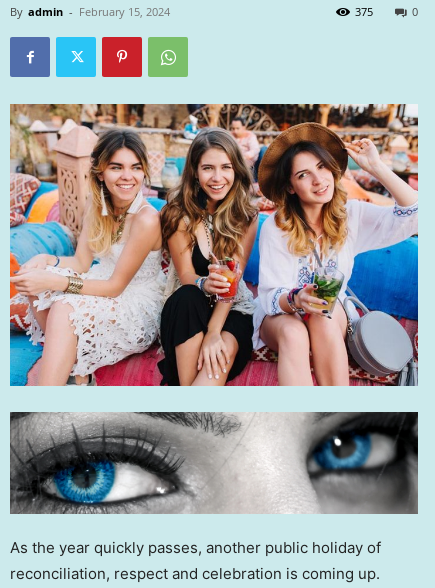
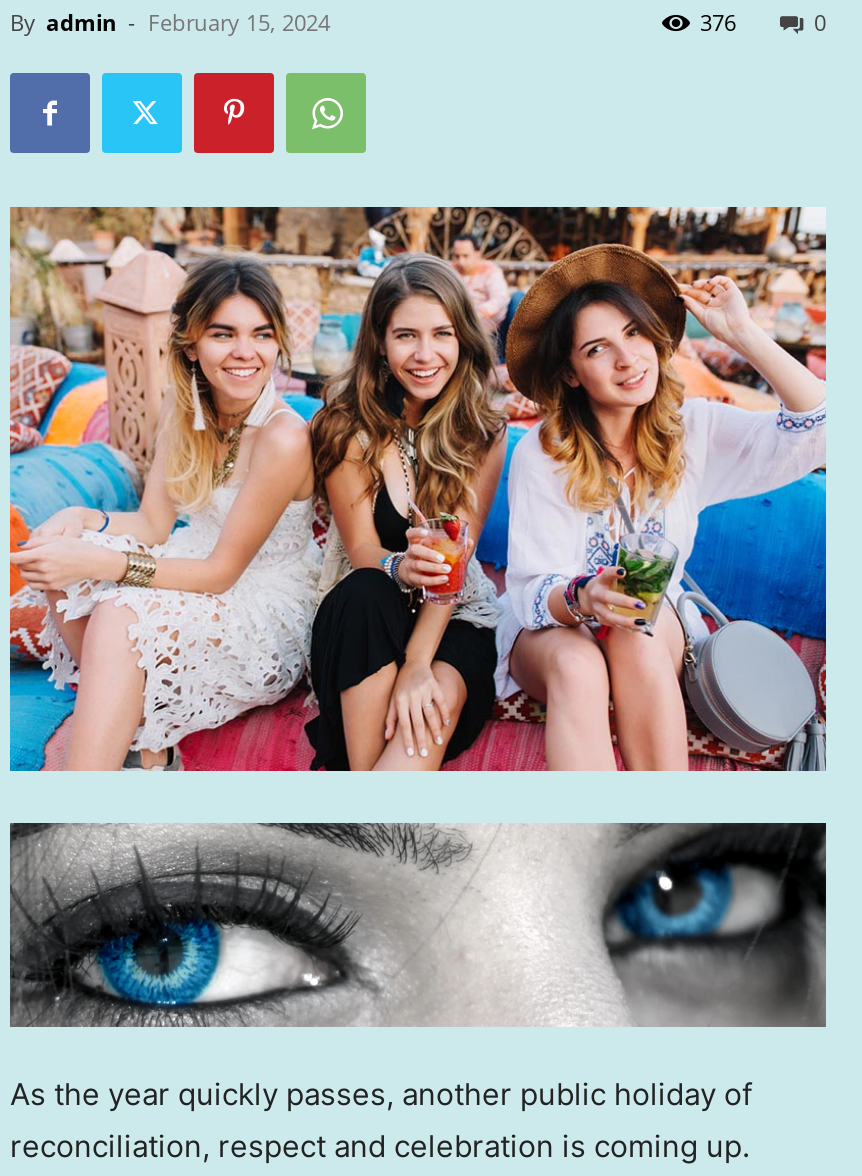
- 375
+ 376
